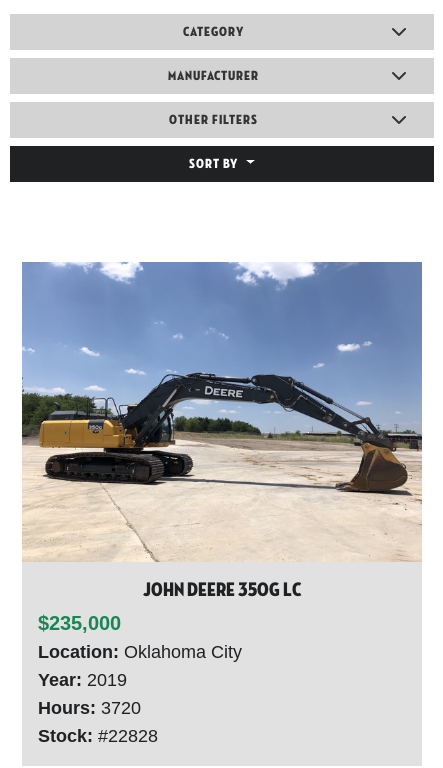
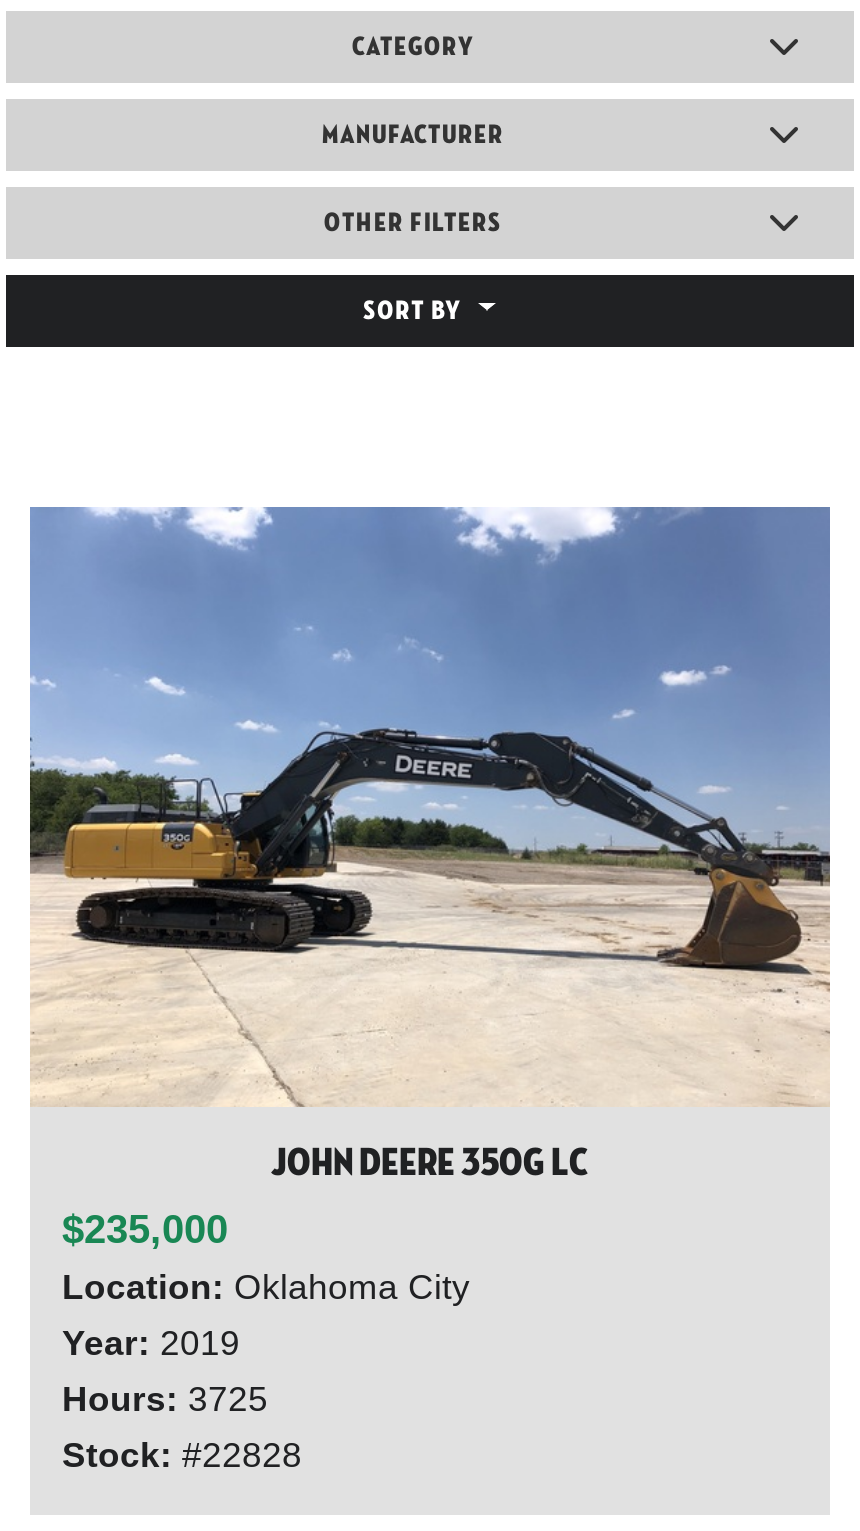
- Hours: 3720
+ Hours: 3725
